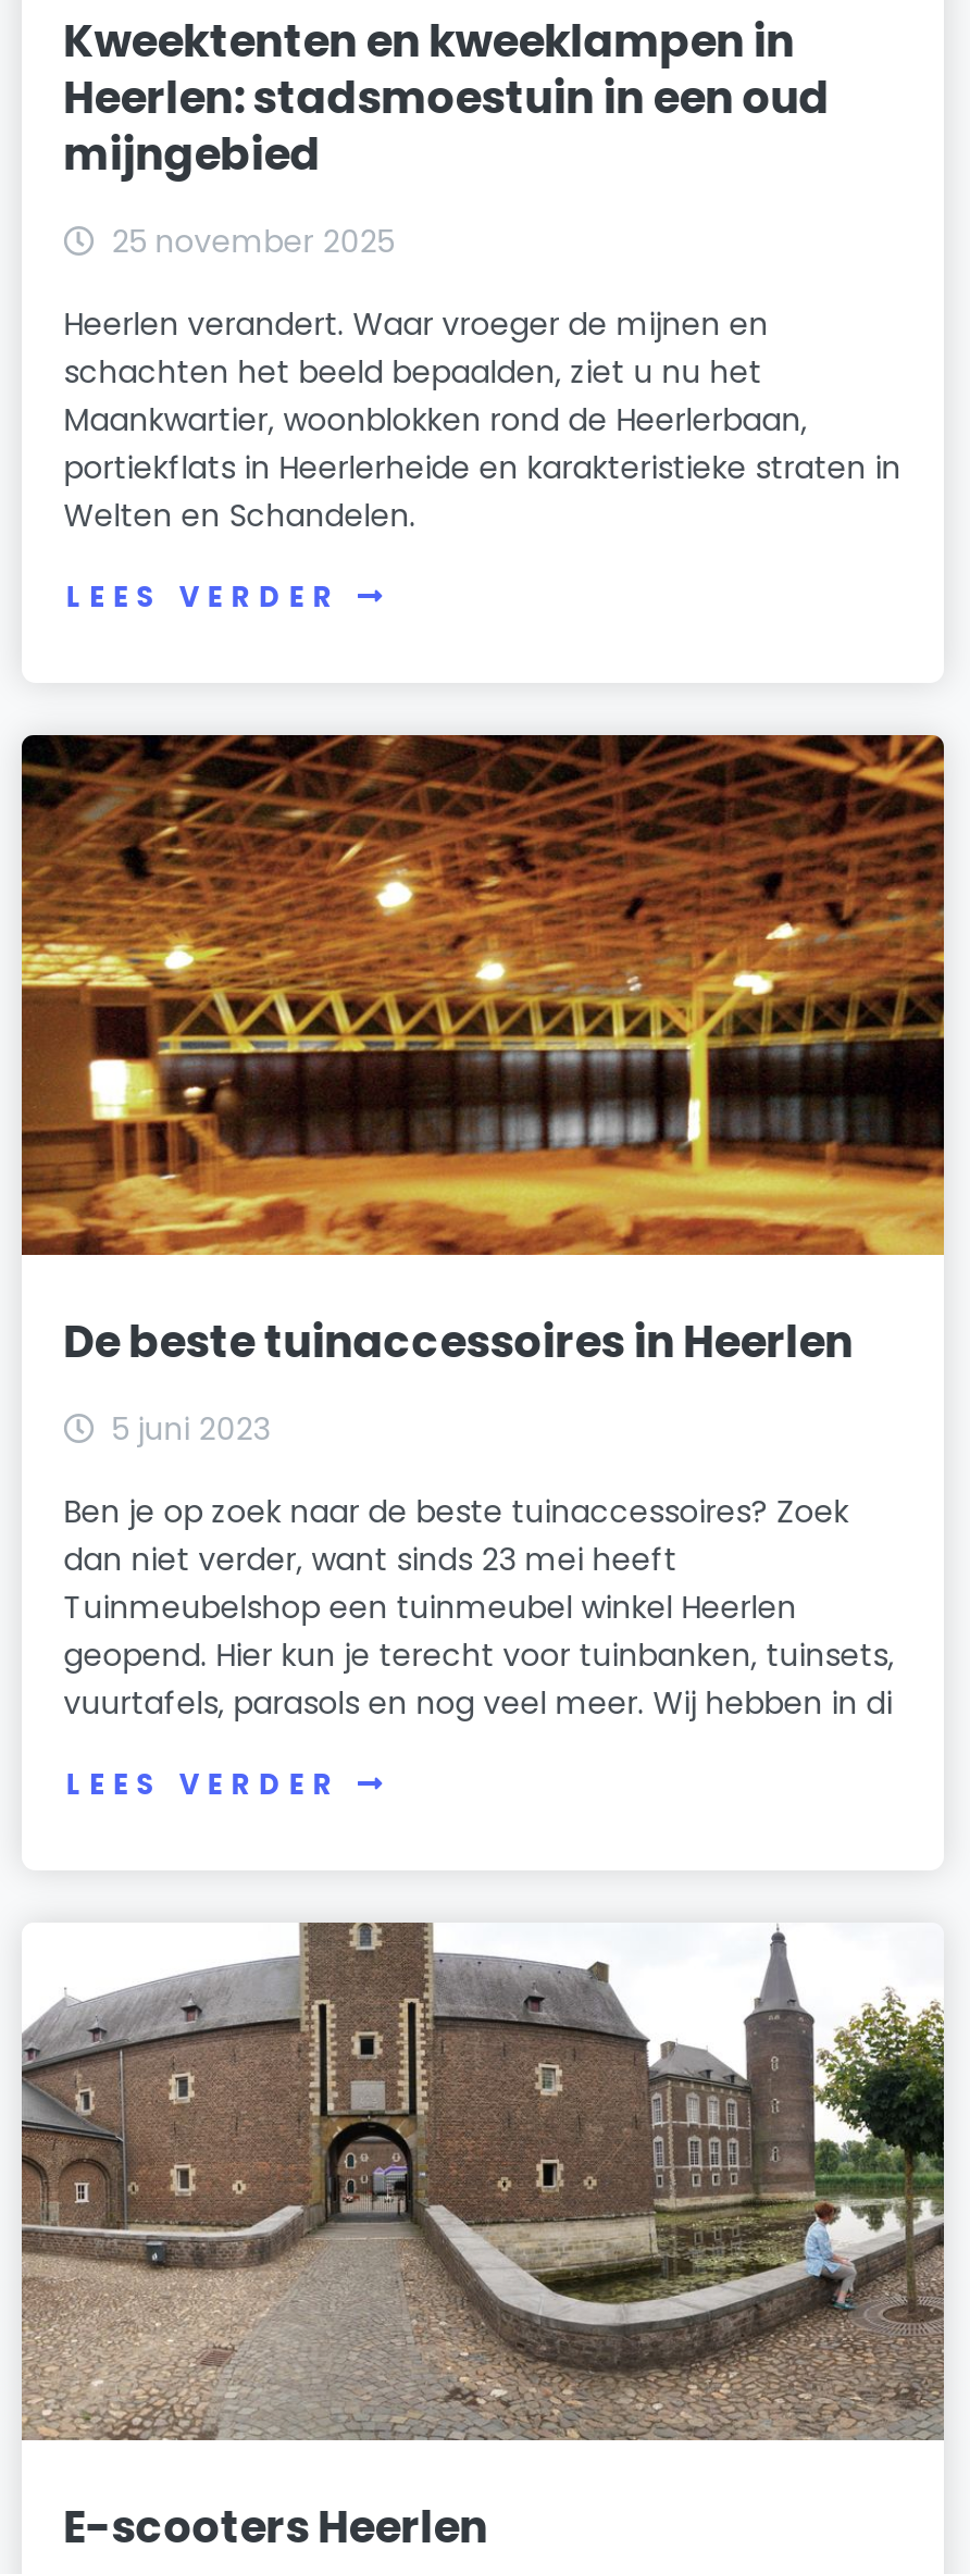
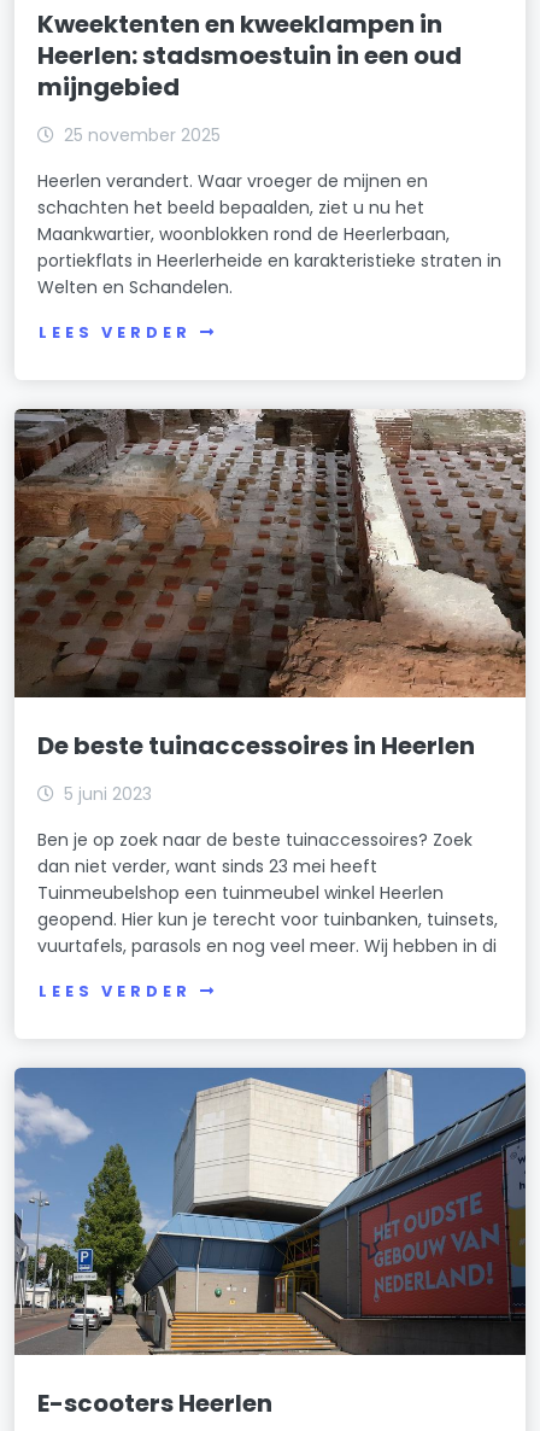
- [image]
+ [image]

- [image]
+ [image]
